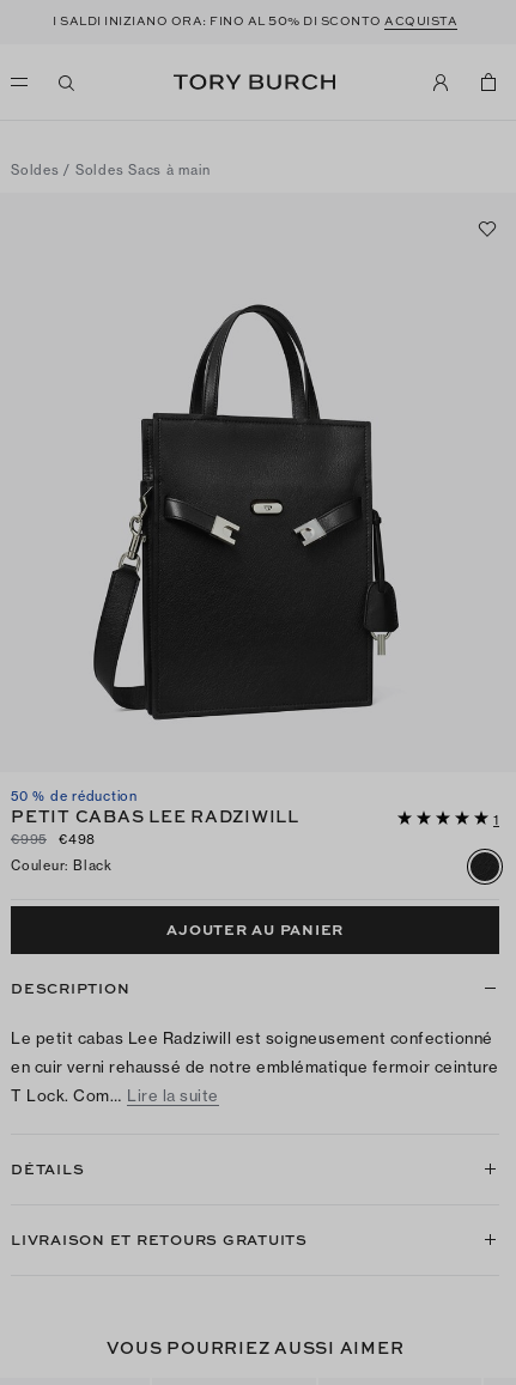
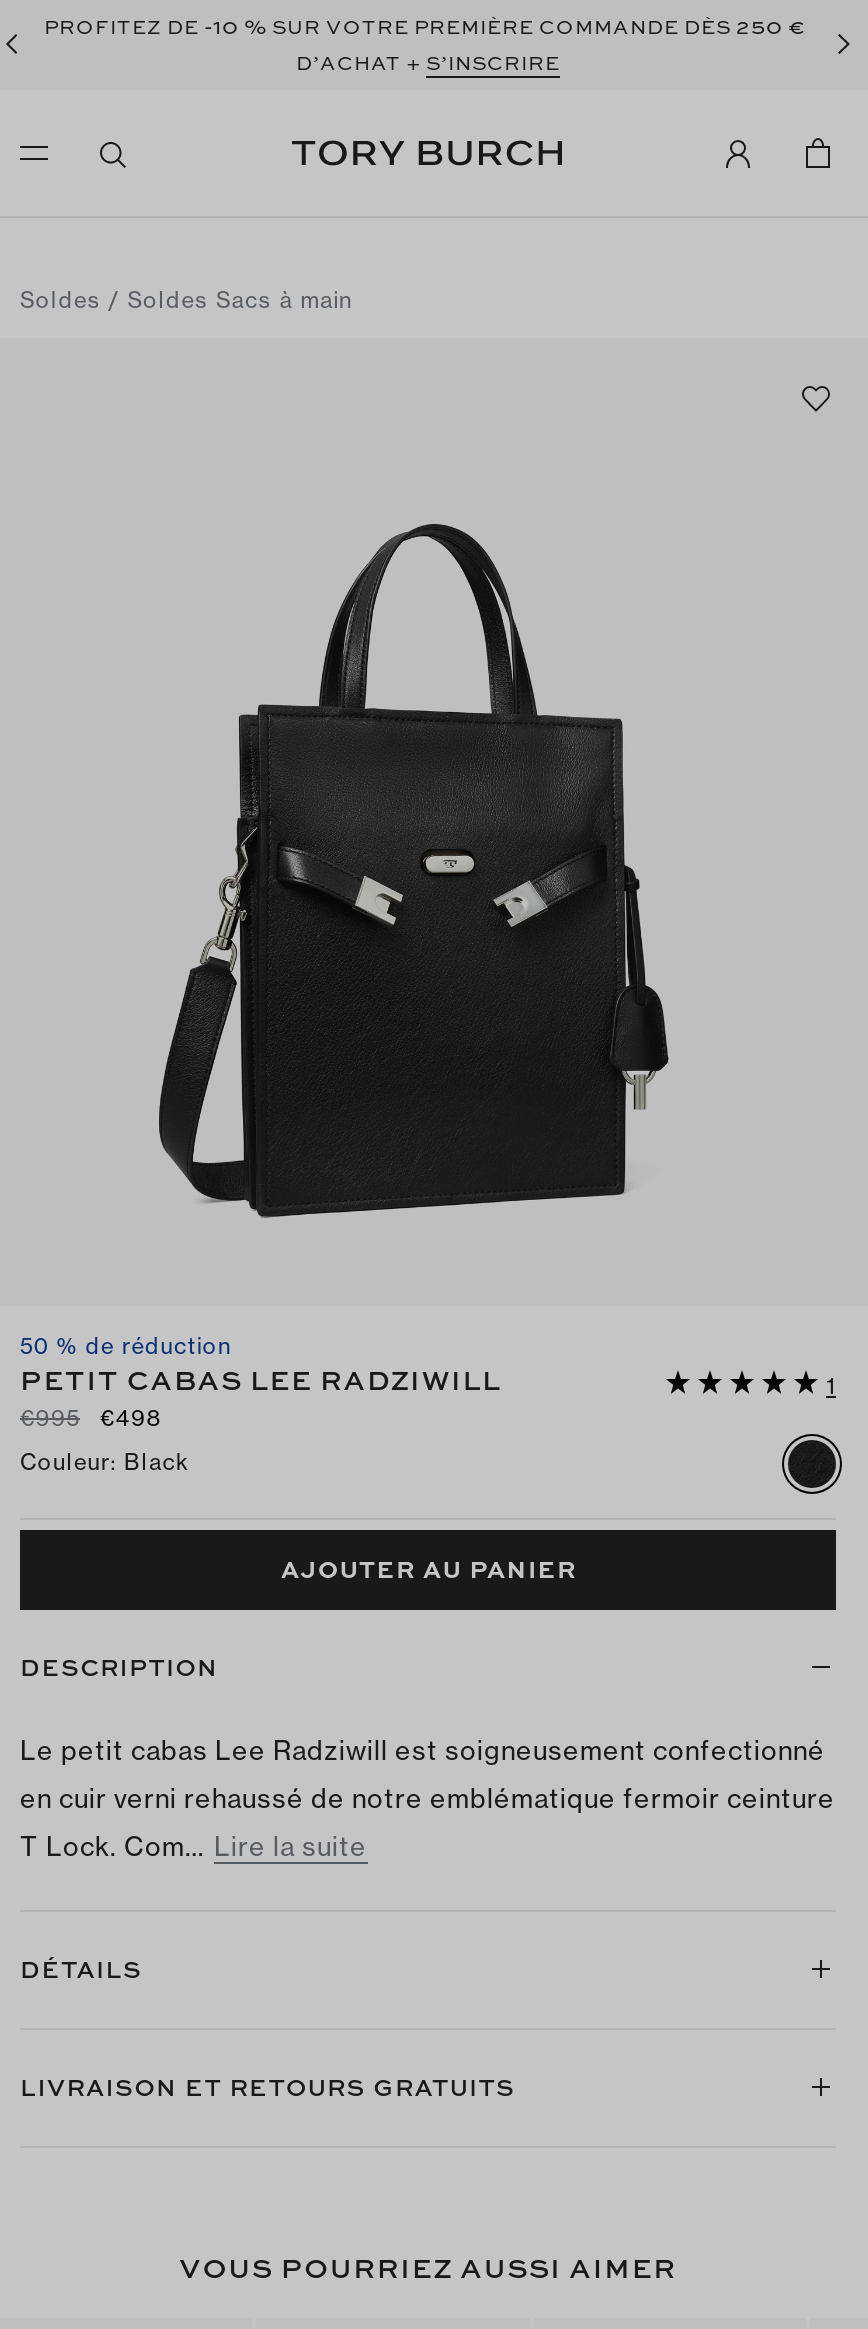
- I SALDI INIZIANO ORA: FINO AL 50% DI SCONTO ACQUISTA
+ PROFITEZ DE -10 % SUR VOTRE PREMIÈRE COMMANDE DÈS 250 €
+ D’ACHAT + S’INSCRIRE
